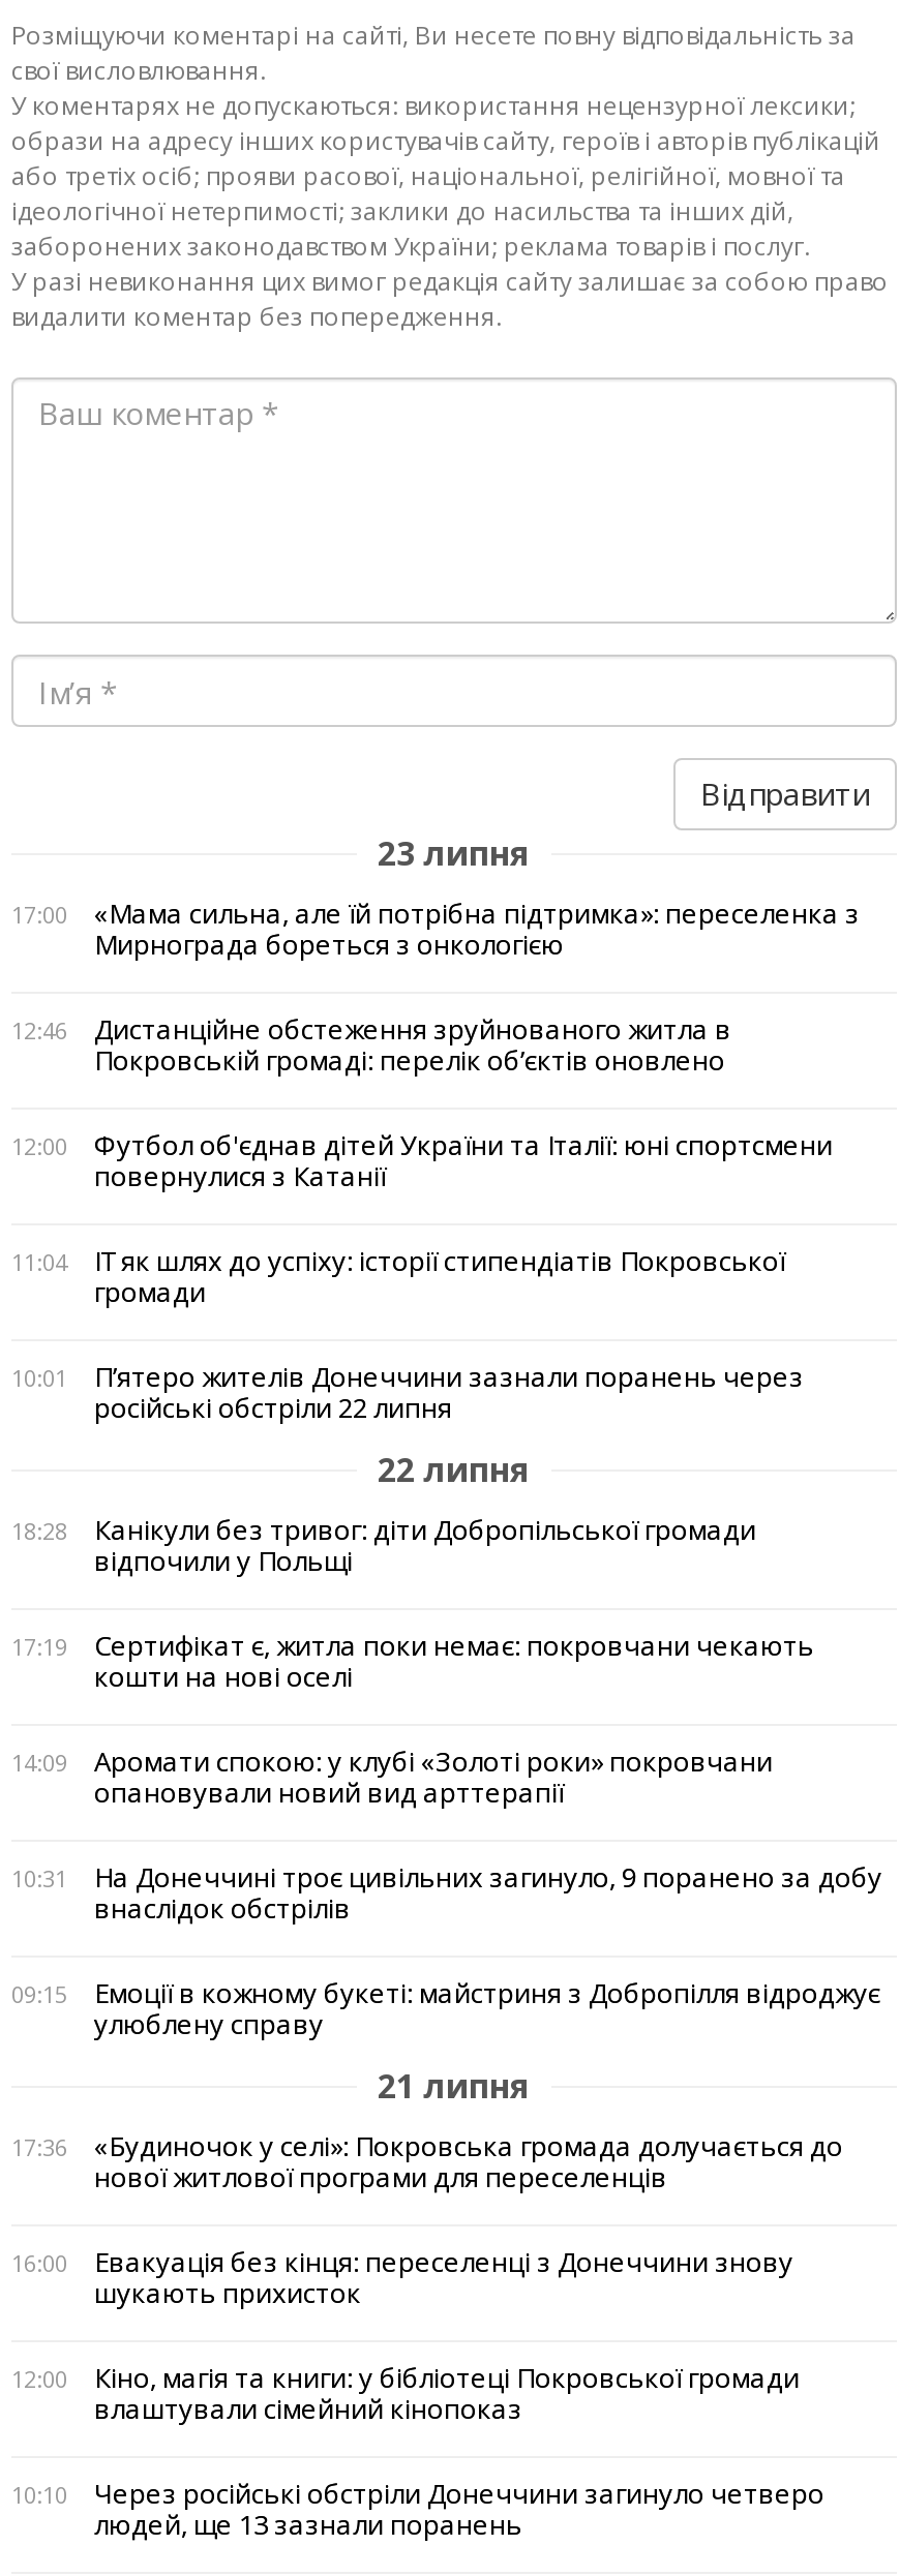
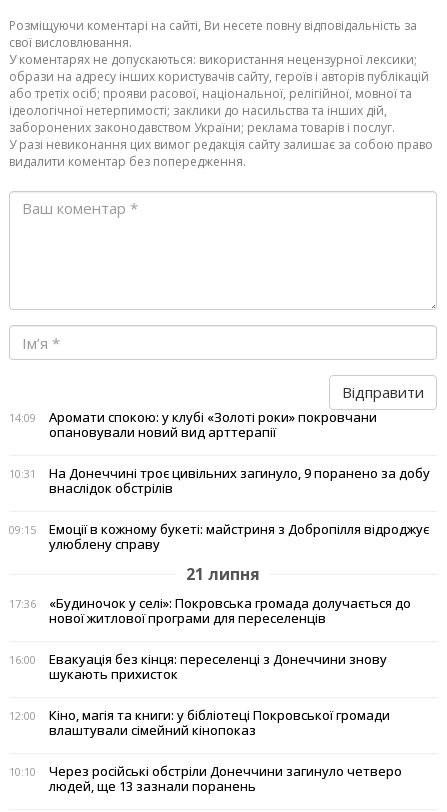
- 23 липня
- 17:00
- «Мама сильна, але їй потрібна підтримка»: переселенка з
- Мирнограда бореться з онкологією
- 12:46
- Дистанційне обстеження зруйнованого житла в
- Покровській громаді: перелік об’єктів оновлено
- 12:00
- Футбол об'єднав дітей України та Італії: юні спортсмени
- повернулися з Катанії
- 11:04
- ІТ як шлях до успіху: історії стипендіатів Покровської
- громади
- 10:01
- П’ятеро жителів Донеччини зазнали поранень через
- російські обстріли 22 липня
- 22 липня
- 18:28
- Канікули без тривог: діти Добропільської громади
- відпочили у Польщі
- 17:19
- Сертифікат є, житла поки немає: покровчани чекають
- кошти на нові оселі
